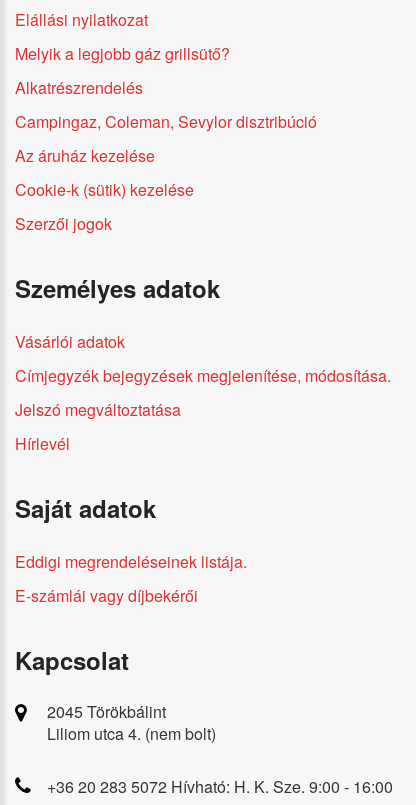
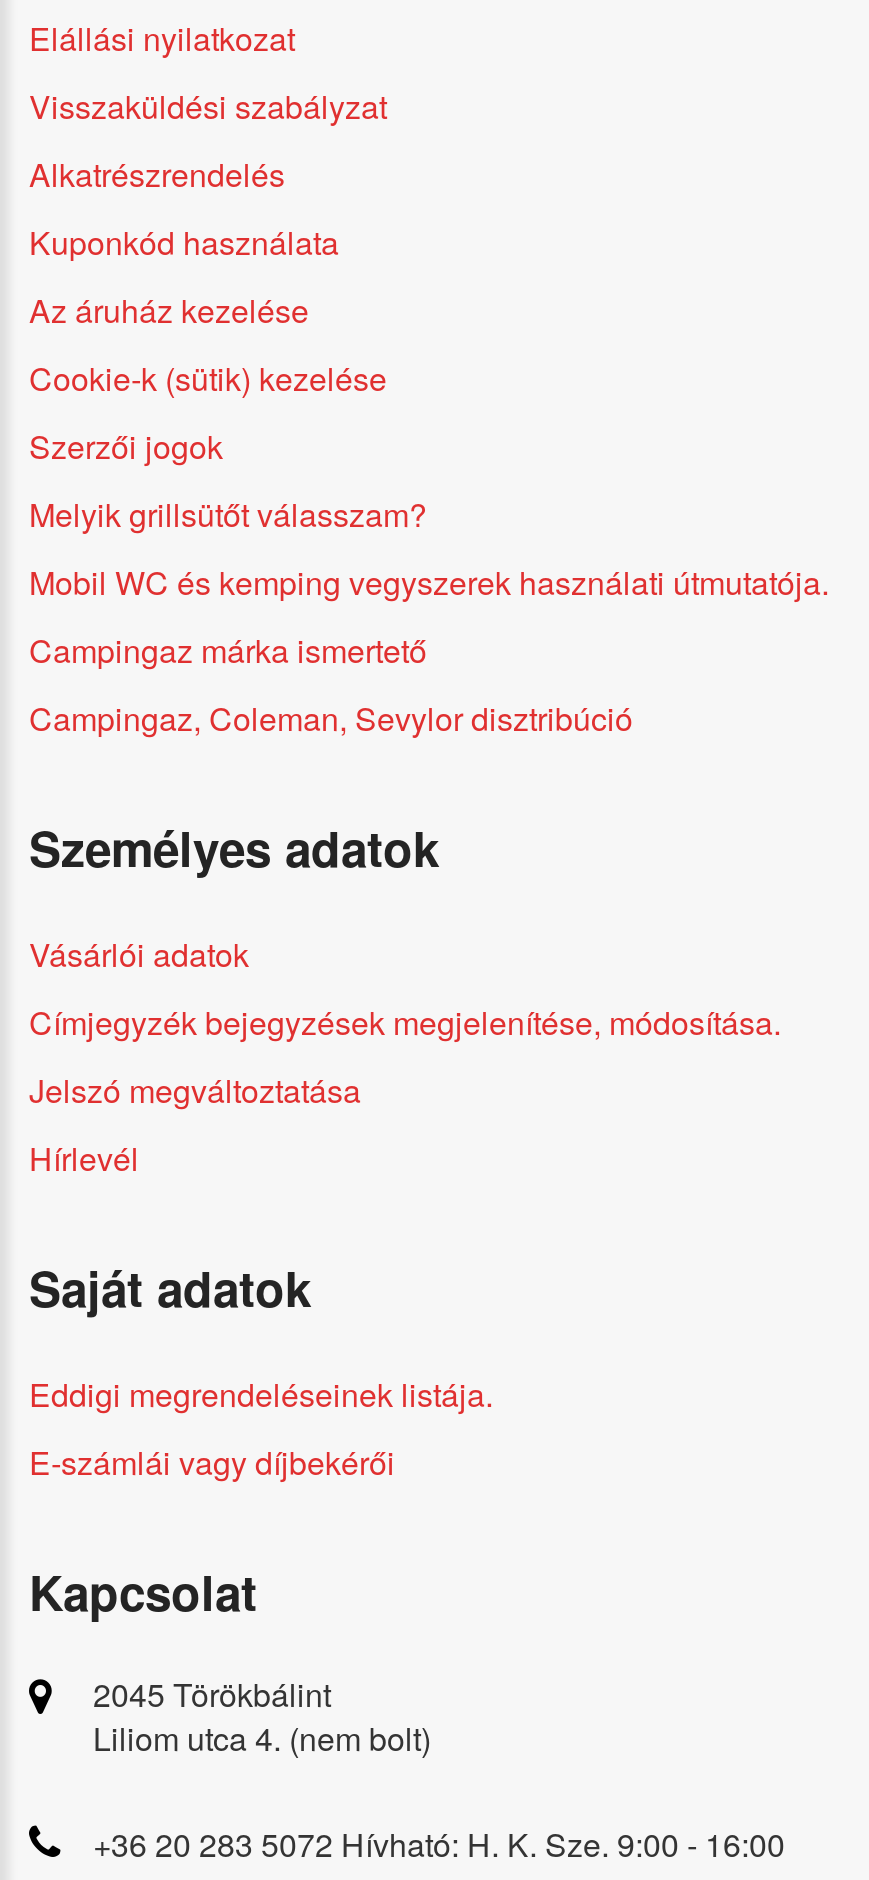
- Melyik a legjobb gáz grillsütő?
+ Visszaküldési szabályzat

+ Kuponkód használata

moved down: Campingaz, Coleman, Sevylor disztribúció

+ Melyik grillsütőt válasszam?
+ Mobil WC és kemping vegyszerek használati útmutatója.
+ Campingaz márka ismertető
